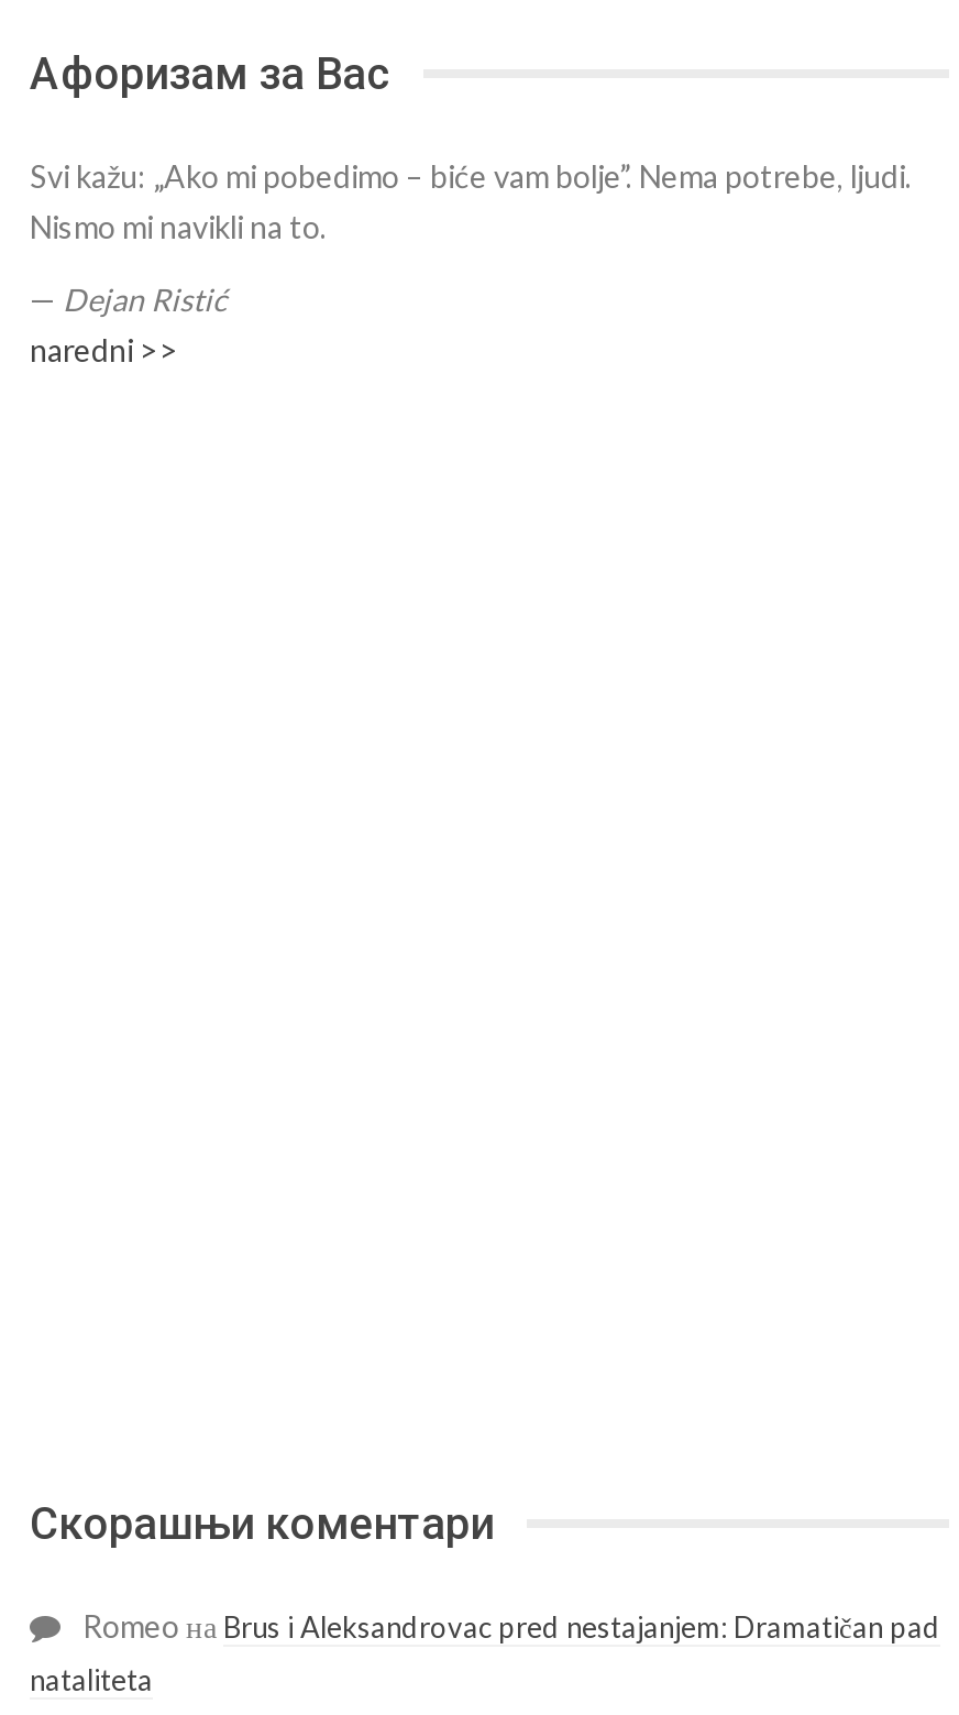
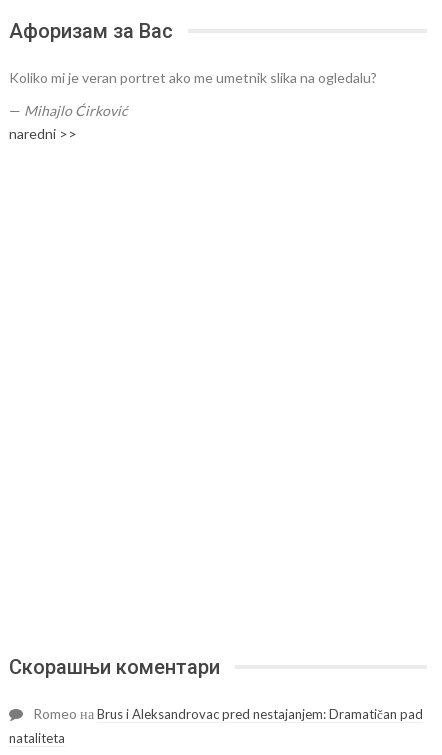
- Svi kažu: „Ako mi pobedimo – biće vam bolje”. Nema potrebe, ljudi.
- Nismo mi navikli na to.
+ Koliko mi je veran portret ako me umetnik slika na ogledalu?

- — Dejan Ristić
+ — Mihajlo Ćirković
